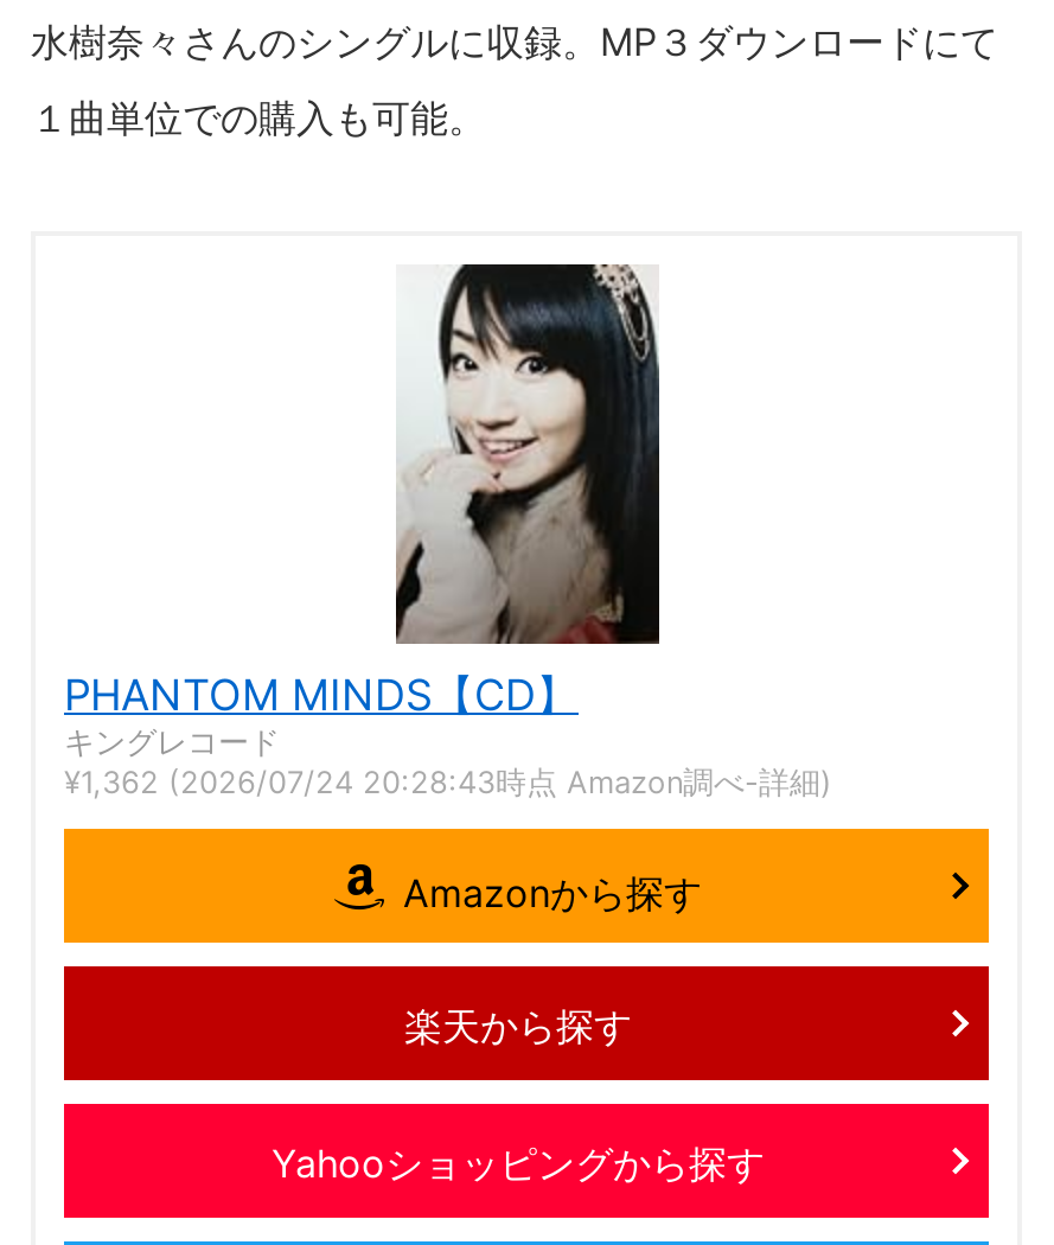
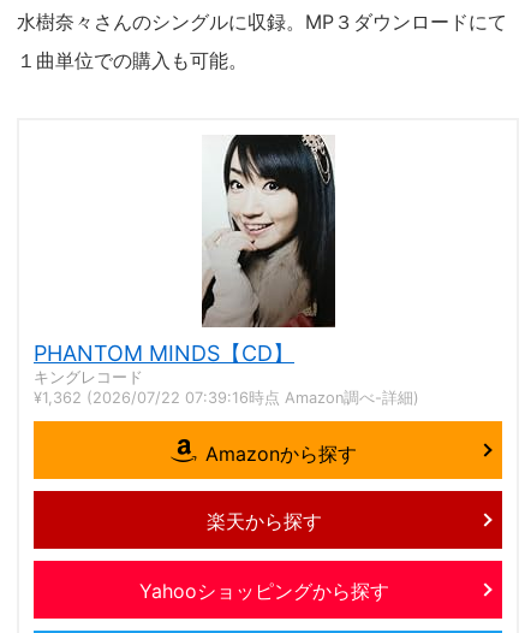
- ¥1,362 (2026/07/24 20:28:43時点 Amazon調べ-詳細)
+ ¥1,362 (2026/07/22 07:39:16時点 Amazon調べ-詳細)
